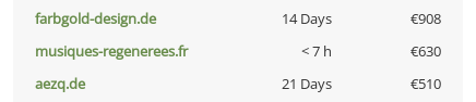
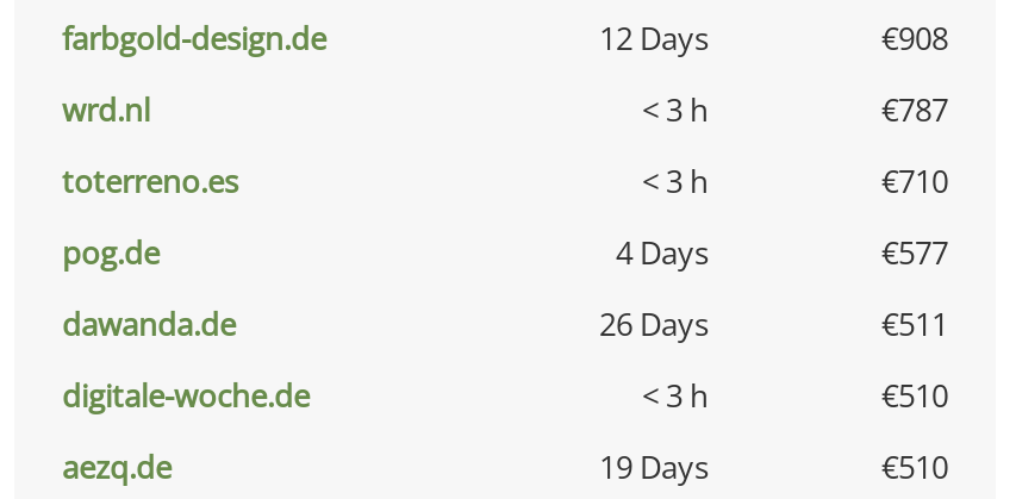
- 14 Days
+ 12 Days

- musiques-regenerees.fr
- < 7 h
- €630
+ wrd.nl
+ < 3 h
+ €787
+ toterreno.es
+ < 3 h
+ €710
+ pog.de
+ 4 Days
+ €577
+ dawanda.de
+ 26 Days
+ €511
+ digitale-woche.de
+ < 3 h
+ €510

- 21 Days
+ 19 Days
